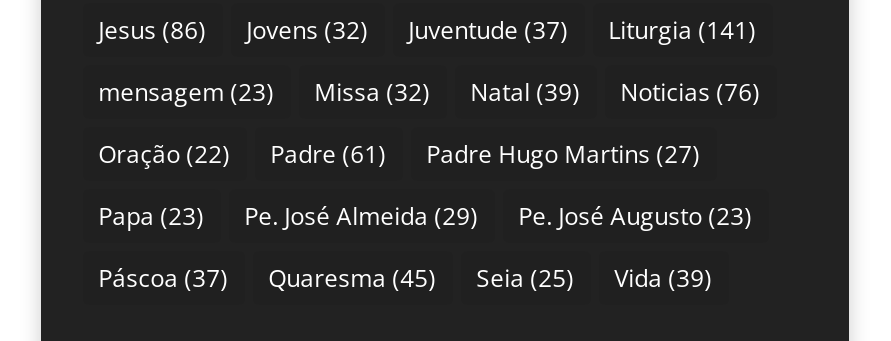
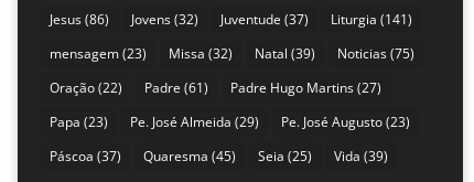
- mensagem (23) Missa (32) Natal (39) Noticias (76)
+ mensagem (23) Missa (32) Natal (39) Noticias (75)
